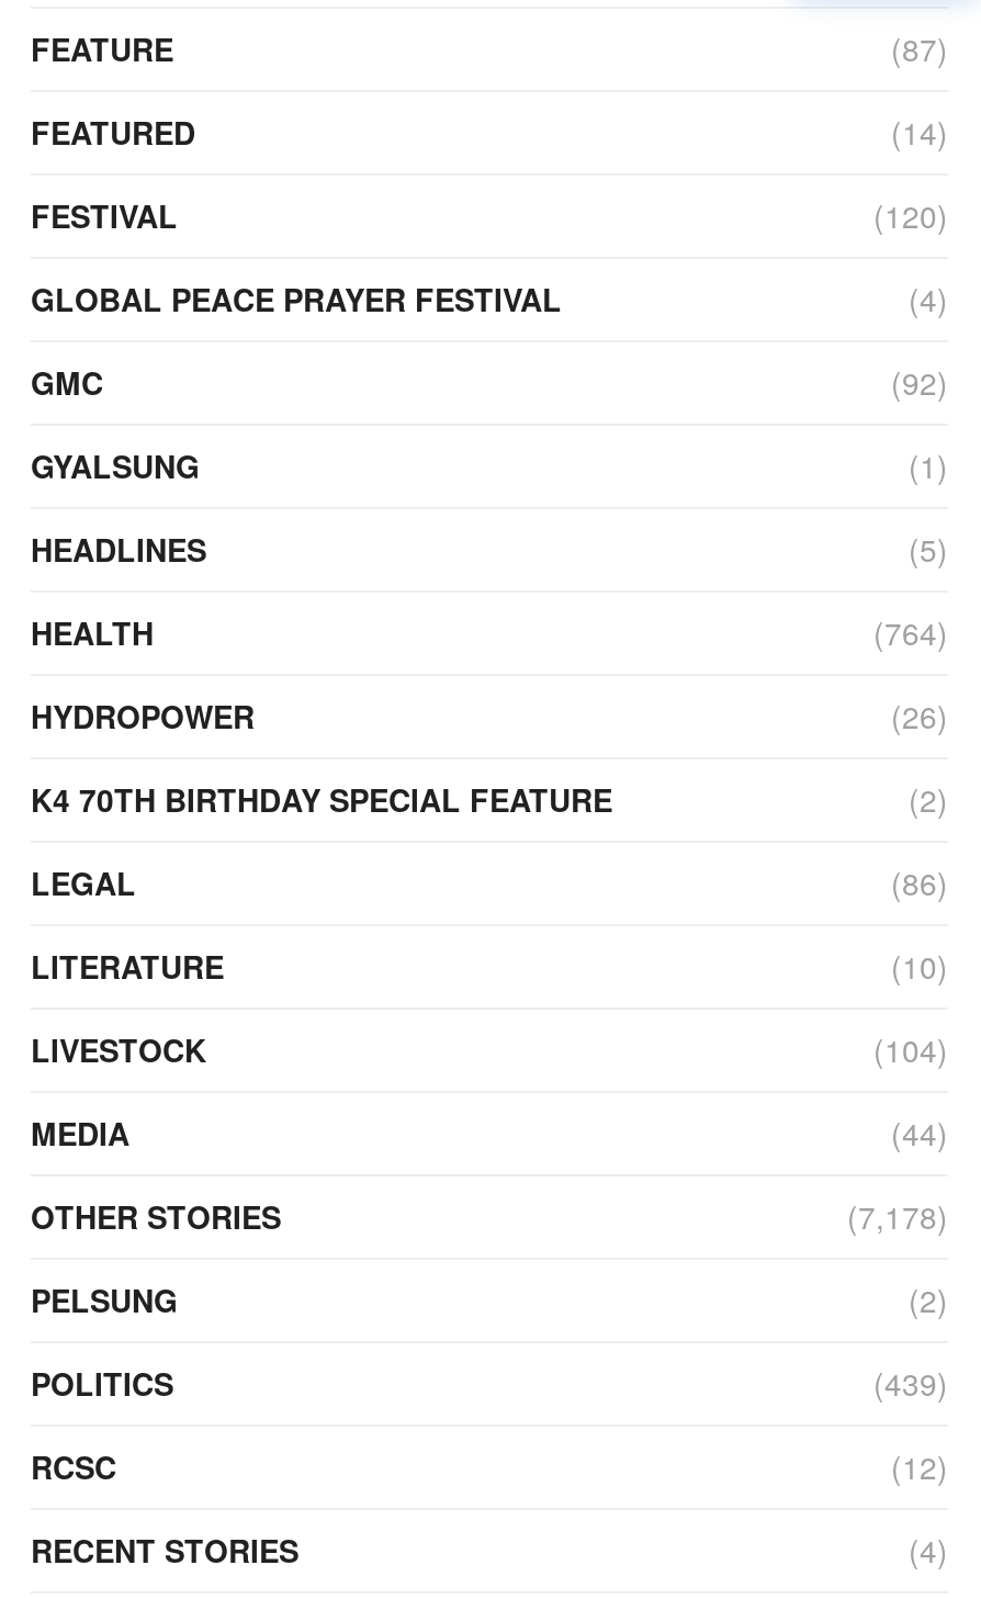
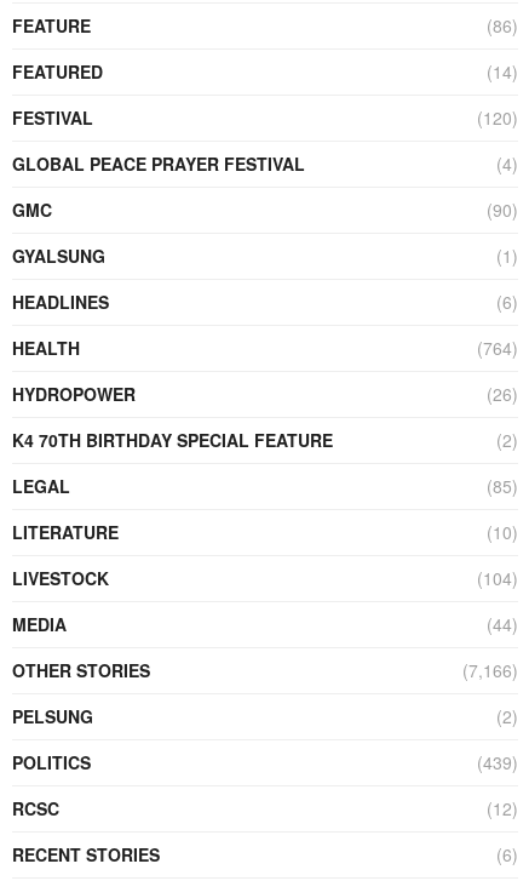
- (87)
+ (86)

- (92)
+ (90)

- (5)
+ (6)

- (86)
+ (85)

- (7,178)
+ (7,166)

- (4)
+ (6)
